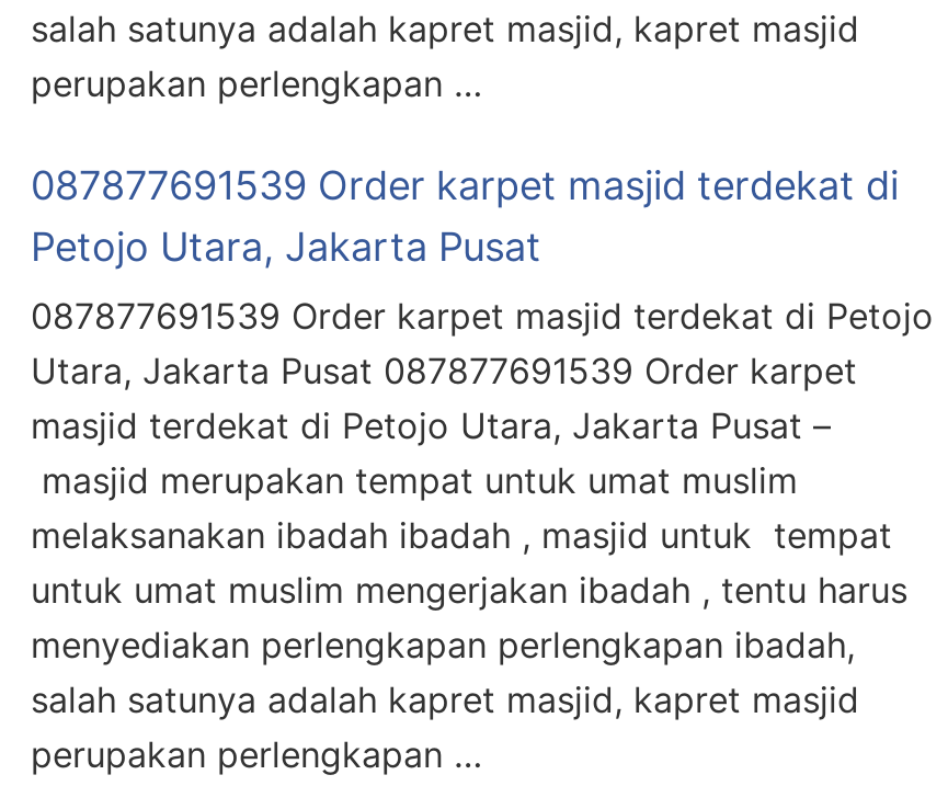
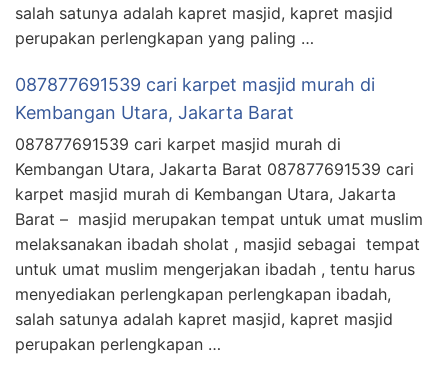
- perupakan perlengkapan …
+ perupakan perlengkapan yang paling …

- 087877691539 Order karpet masjid terdekat di
- Petojo Utara, Jakarta Pusat
+ 087877691539 cari karpet masjid murah di
+ Kembangan Utara, Jakarta Barat

- 087877691539 Order karpet masjid terdekat di Petojo
- Utara, Jakarta Pusat 087877691539 Order karpet
- masjid terdekat di Petojo Utara, Jakarta Pusat –
- masjid merupakan tempat untuk umat muslim
- melaksanakan ibadah ibadah , masjid untuk tempat
+ 087877691539 cari karpet masjid murah di
+ Kembangan Utara, Jakarta Barat 087877691539 cari
+ karpet masjid murah di Kembangan Utara, Jakarta
+ Barat – masjid merupakan tempat untuk umat muslim
+ melaksanakan ibadah sholat , masjid sebagai tempat
